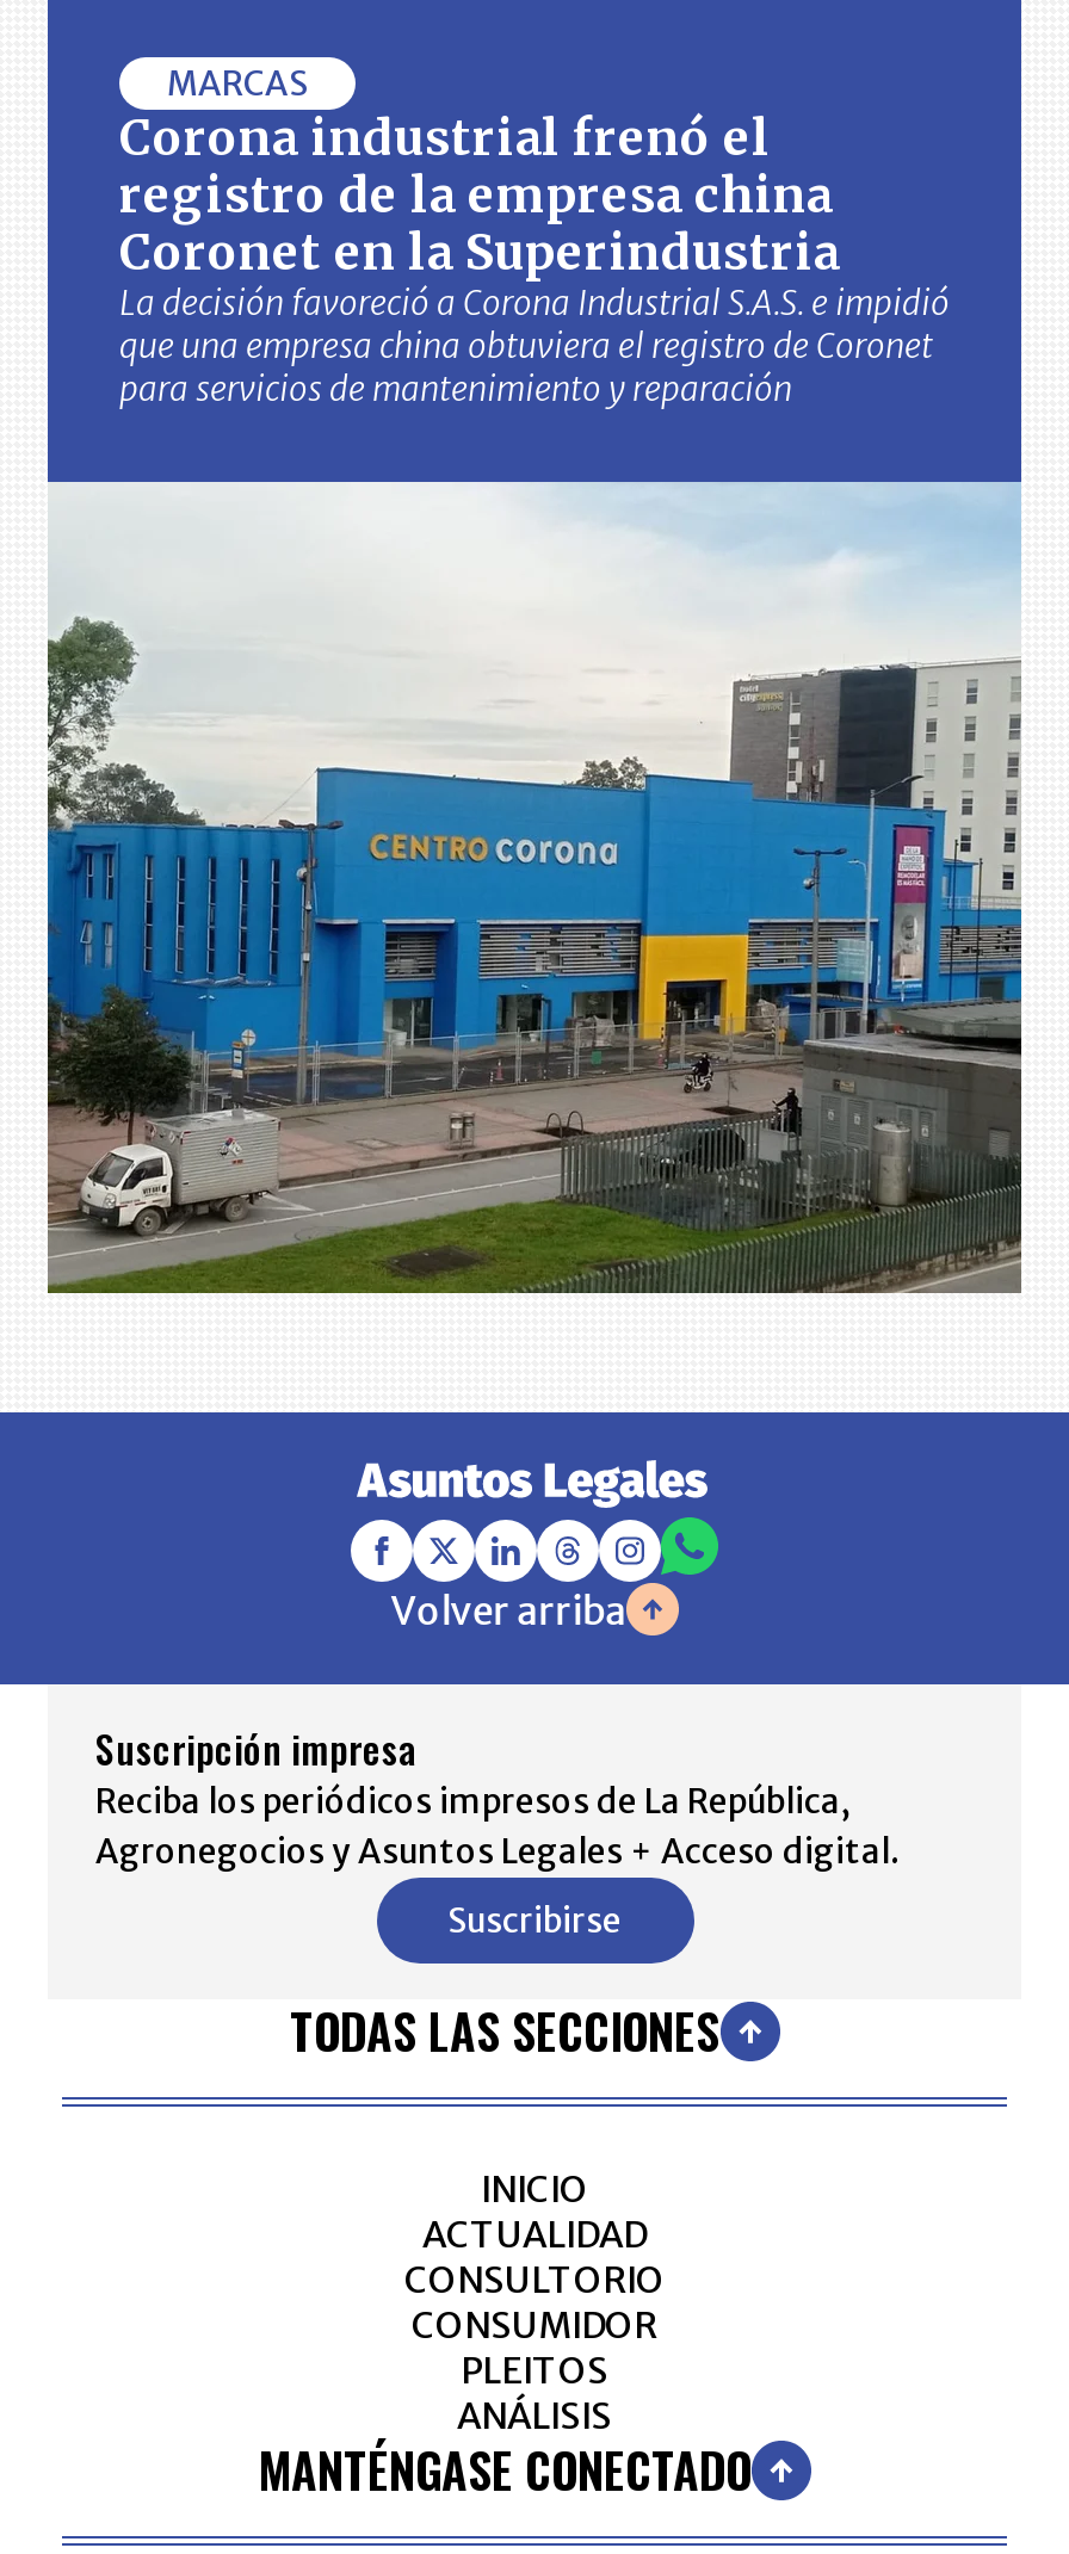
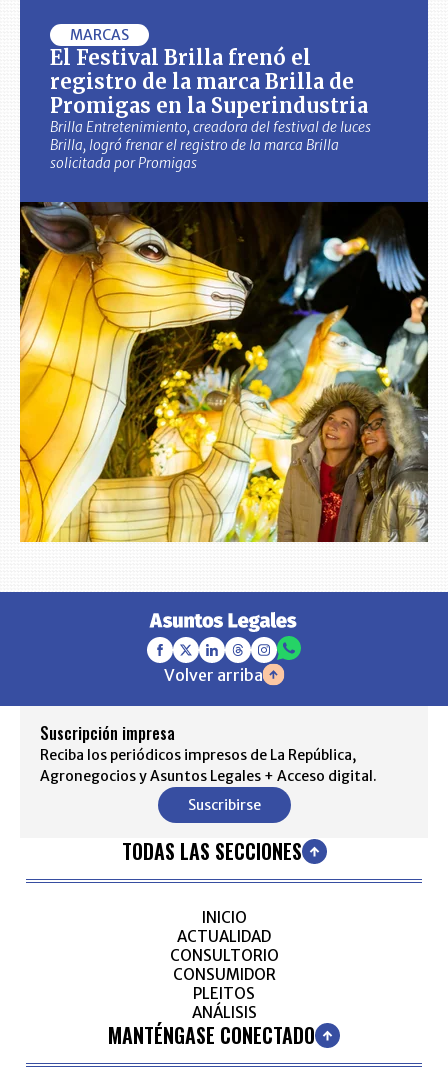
- Corona industrial frenó el
- registro de la empresa china
- Coronet en la Superindustria
- La decisión favoreció a Corona Industrial S.A.S. e impidió
- que una empresa china obtuviera el registro de Coronet
- para servicios de mantenimiento y reparación
+ El Festival Brilla frenó el
+ registro de la marca Brilla de
+ Promigas en la Superindustria
+ Brilla Entretenimiento, creadora del festival de luces
+ Brilla, logró frenar el registro de la marca Brilla
+ solicitada por Promigas

- [image]
+ [image]
